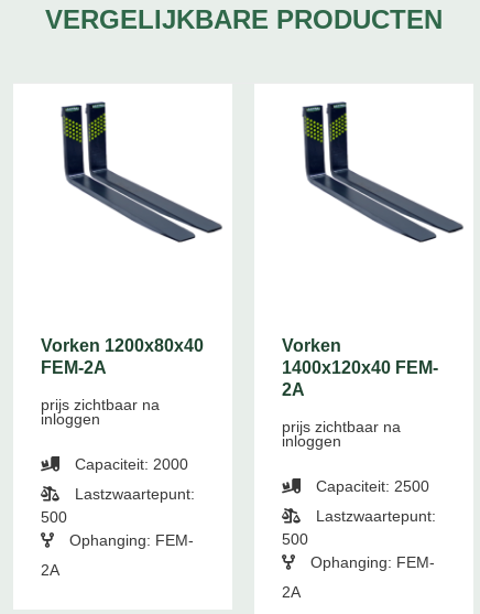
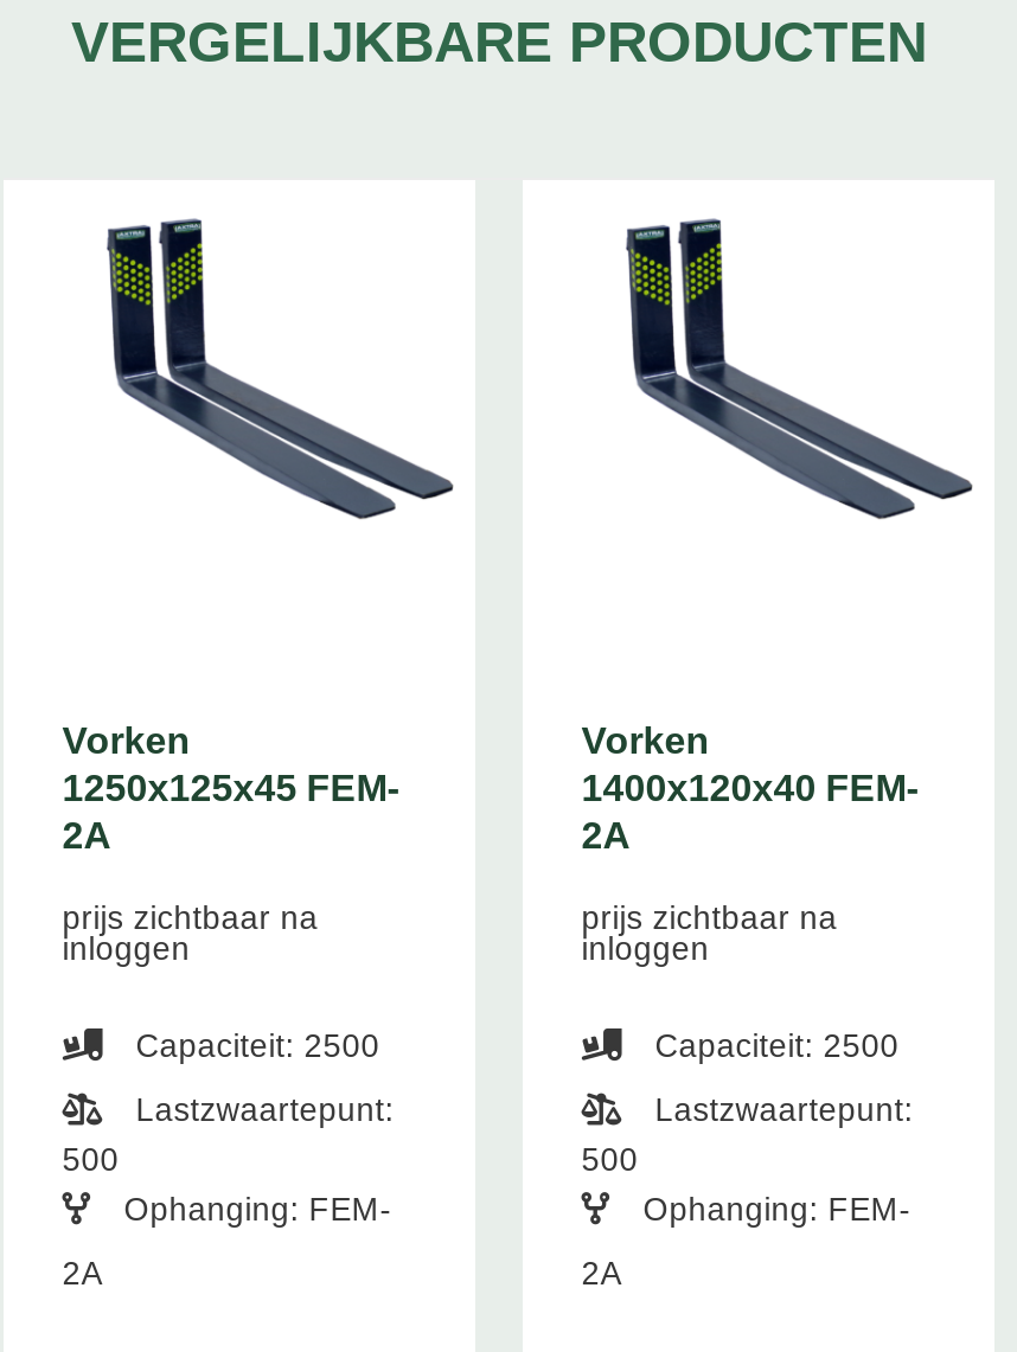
- Vorken 1200x80x40
- FEM-2A
+ Vorken
+ 1250x125x45 FEM-
+ 2A

moved down: prijs zichtbaar na | inloggen

- Capaciteit: 2000
+ Capaciteit: 2500

moved down: Lastzwaartepunt: | 500 | Ophanging: FEM- | 2A
